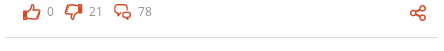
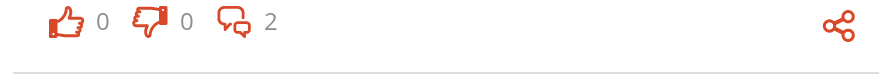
- 21
- 78
+ 0
+ 2
